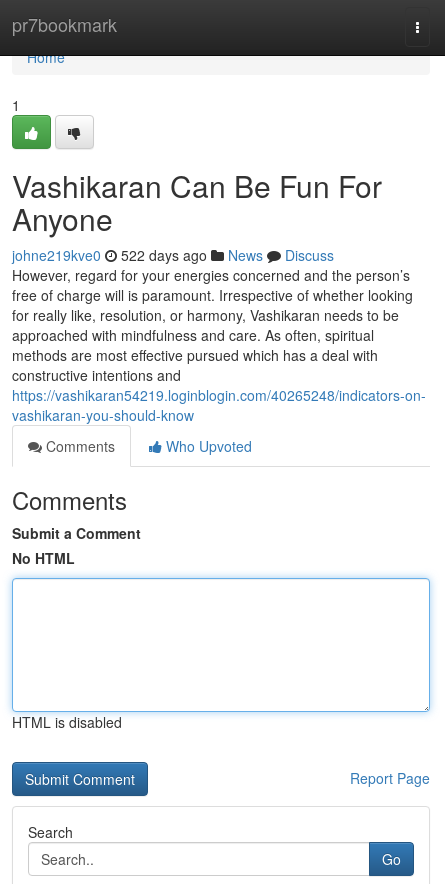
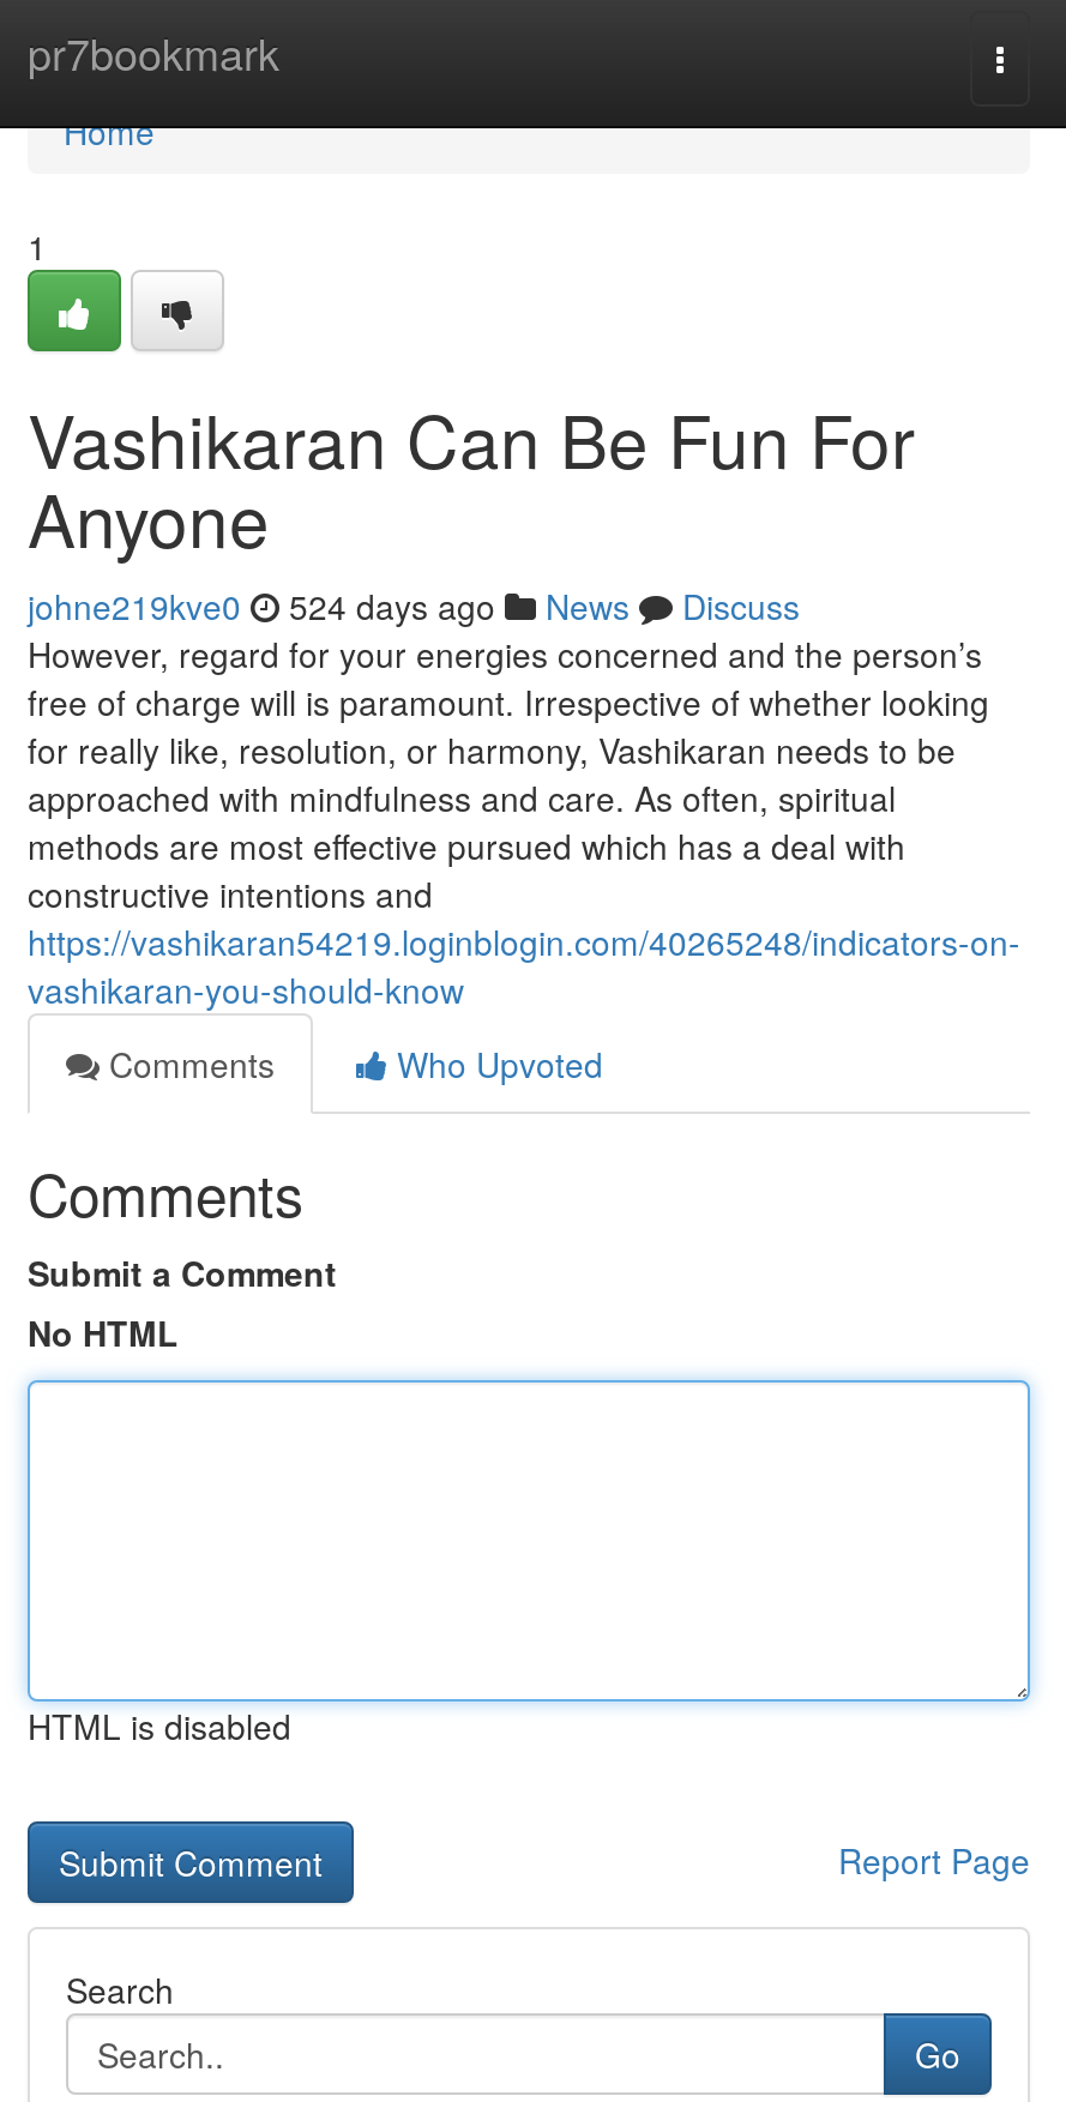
- johne219kve0 522 days ago News Discuss
+ johne219kve0 524 days ago News Discuss
